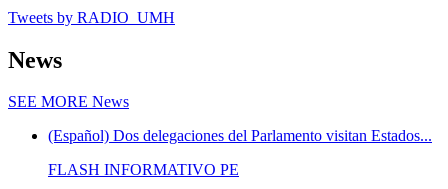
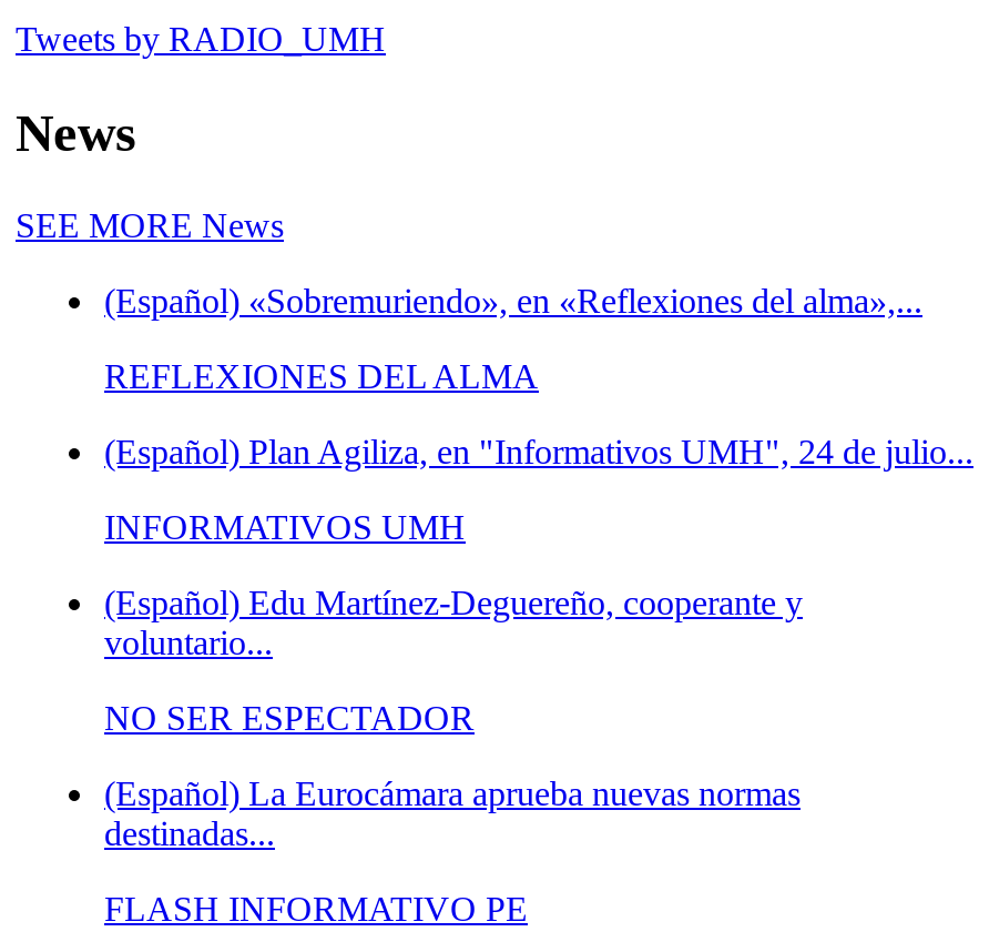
- (Español) Dos delegaciones del Parlamento visitan Estados...
+ (Español) «Sobremuriendo», en «Reflexiones del alma»,...
+ REFLEXIONES DEL ALMA
+ (Español) Plan Agiliza, en "Informativos UMH", 24 de julio...
+ INFORMATIVOS UMH
+ (Español) Edu Martínez-Deguereño, cooperante y
+ voluntario...
+ NO SER ESPECTADOR
+ (Español) La Eurocámara aprueba nuevas normas
+ destinadas...
